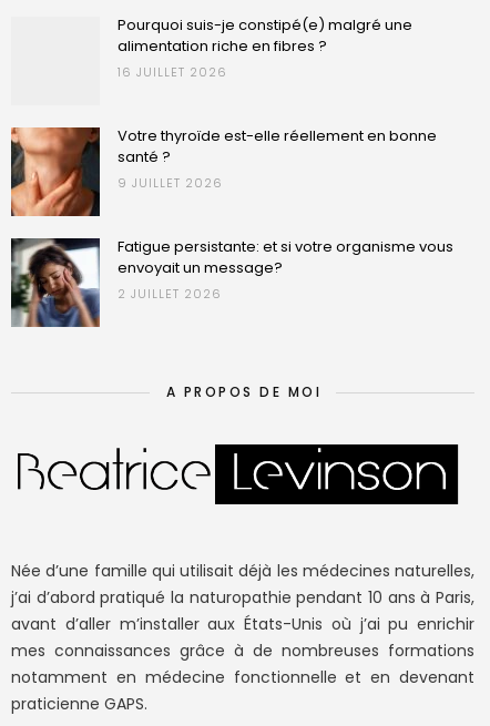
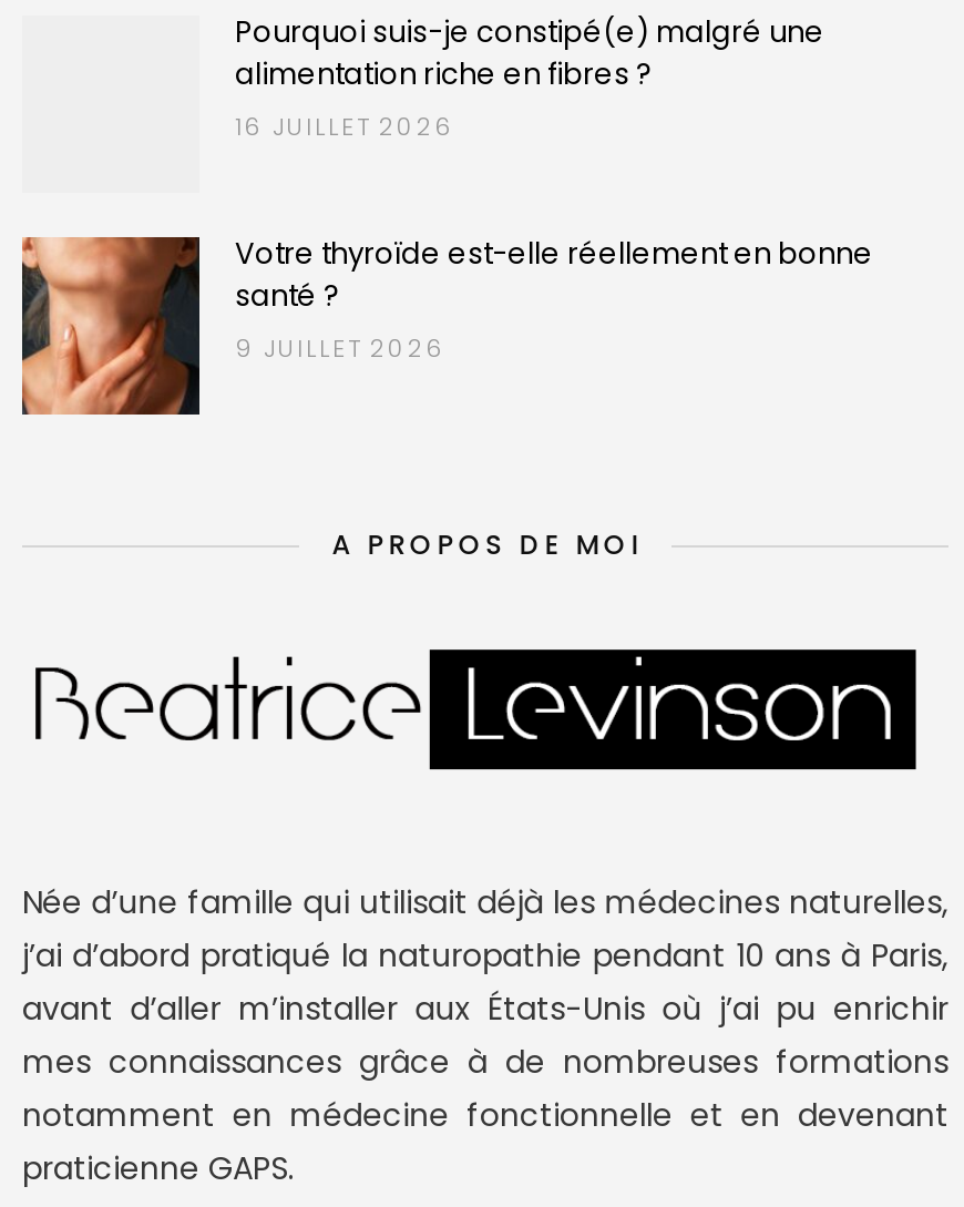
- [image]
- Fatigue persistante: et si votre organisme vous
- envoyait un message?
- 2 JUILLET 2026
